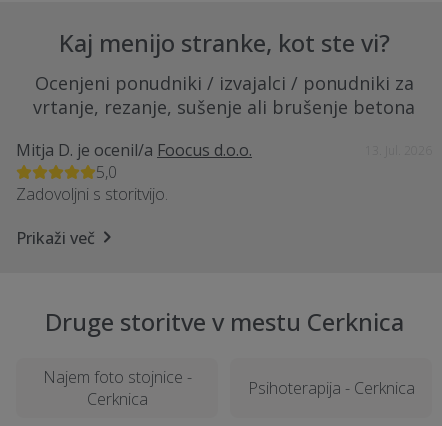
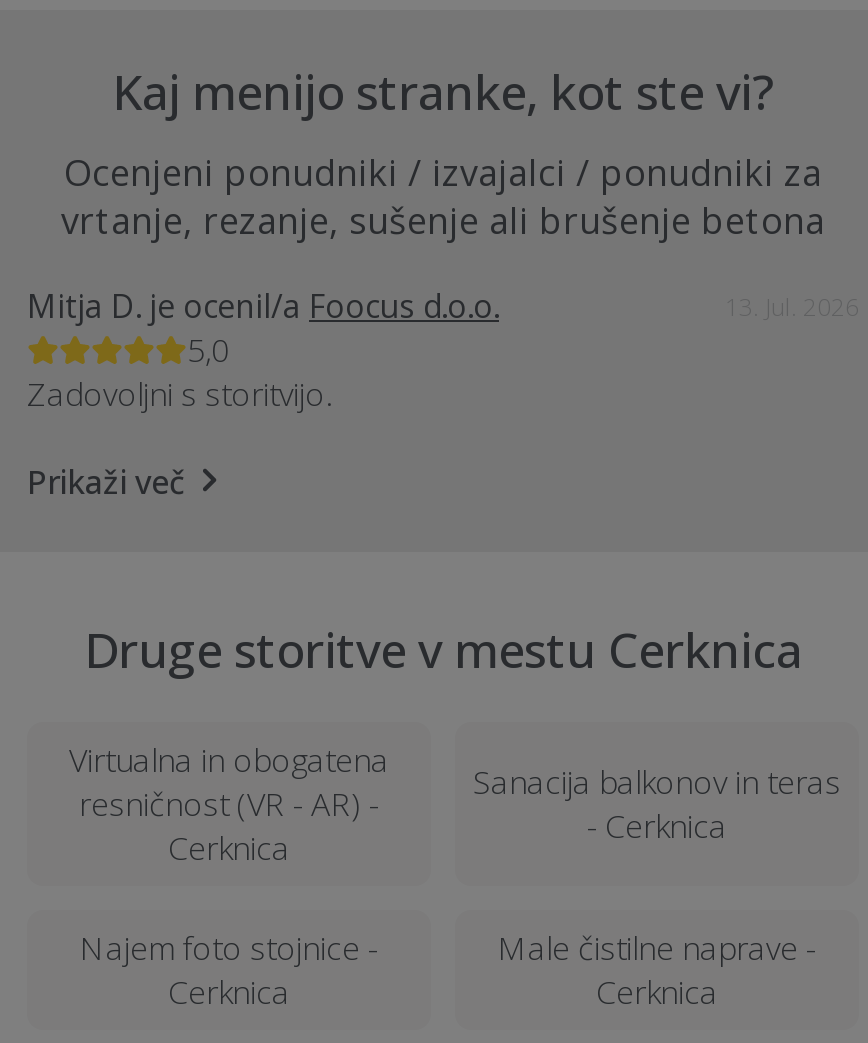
+ Virtualna in obogatena
+ resničnost (VR - AR) -
+ Cerknica

+ Sanacija balkonov in teras
+ - Cerknica

- Psihoterapija - Cerknica
+ Male čistilne naprave -
+ Cerknica
